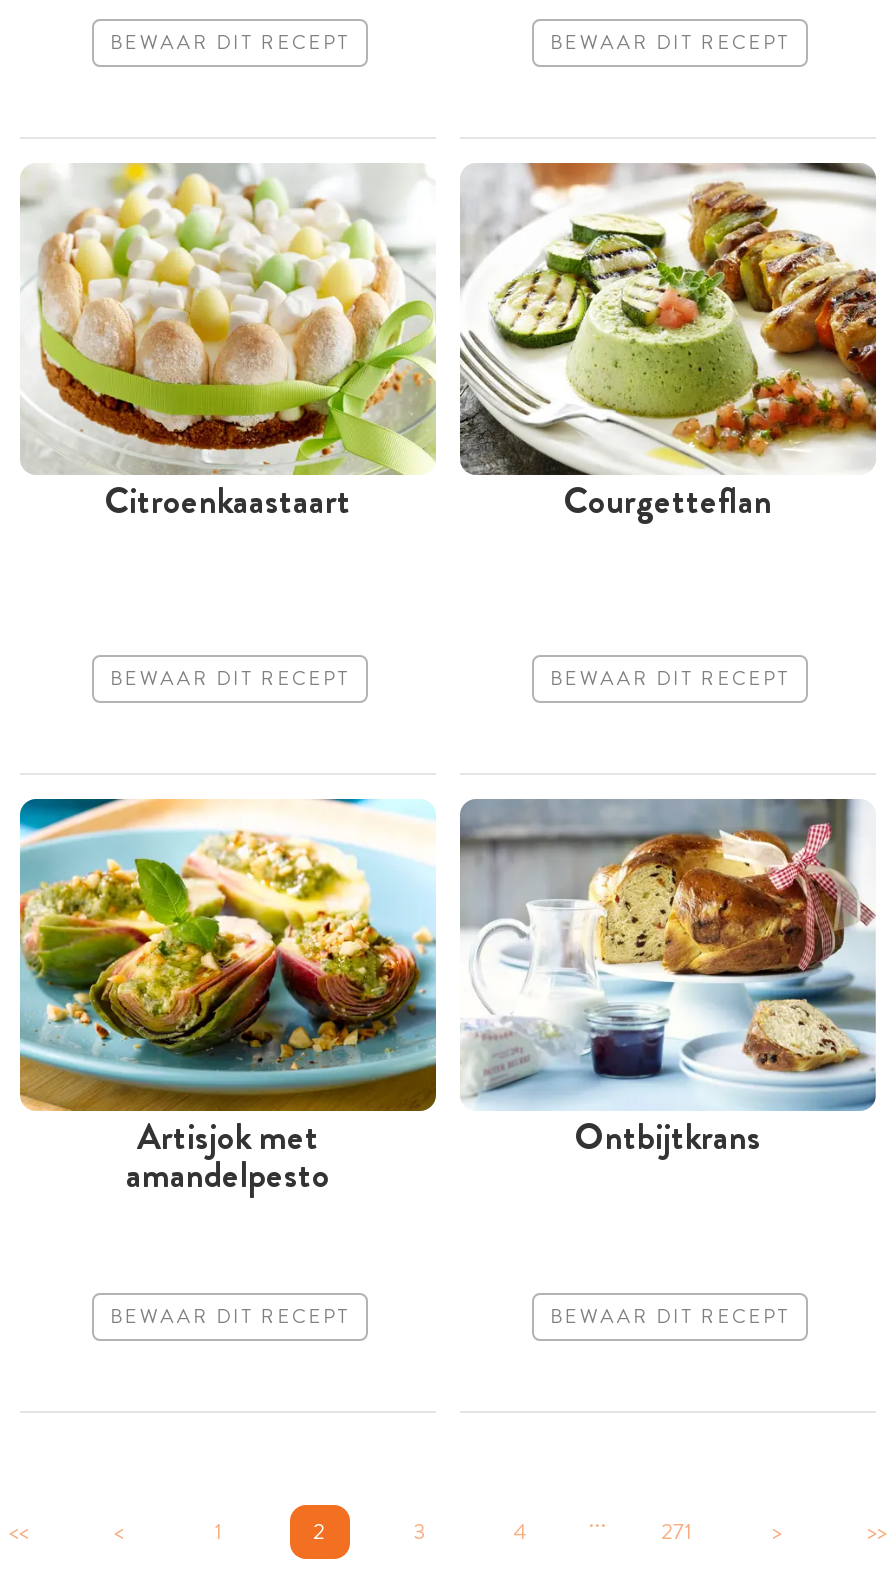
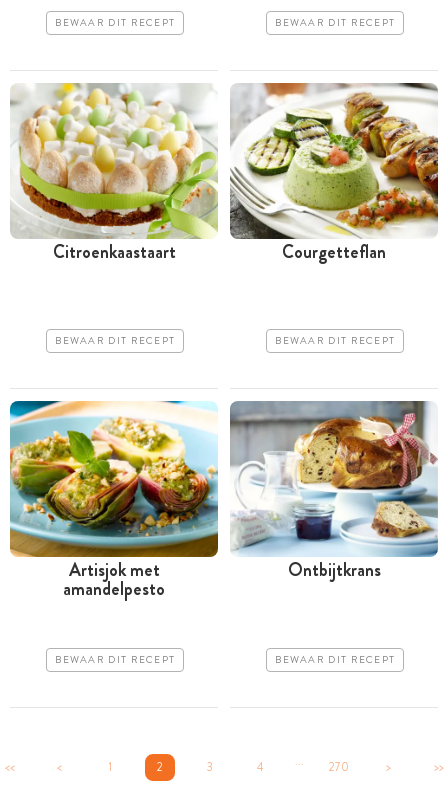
- 271
+ 270
